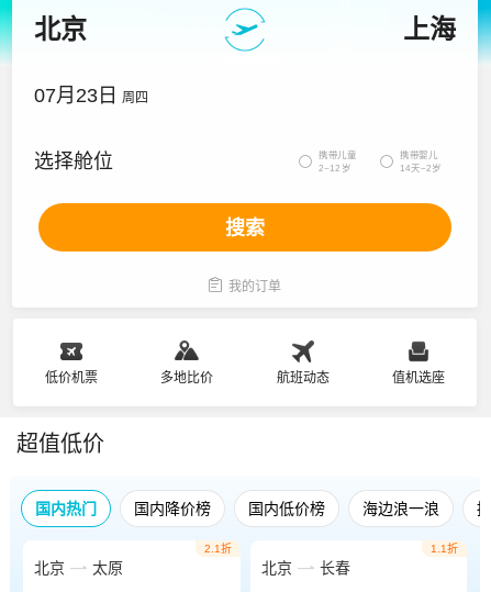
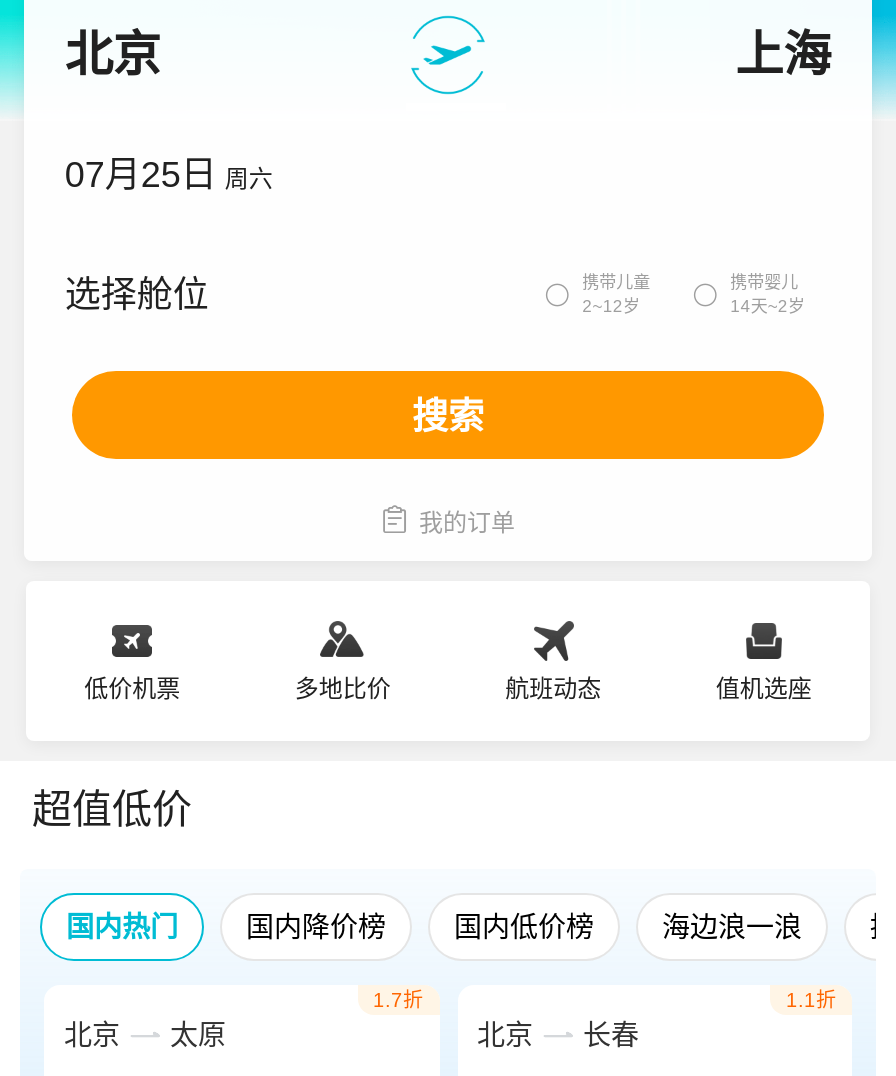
- 07月23日 周四
+ 07月25日 周六

- 2.1折
+ 1.7折
